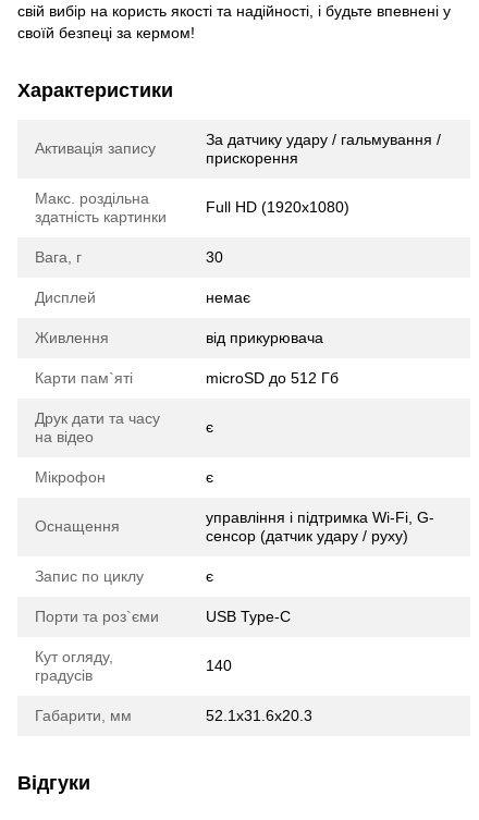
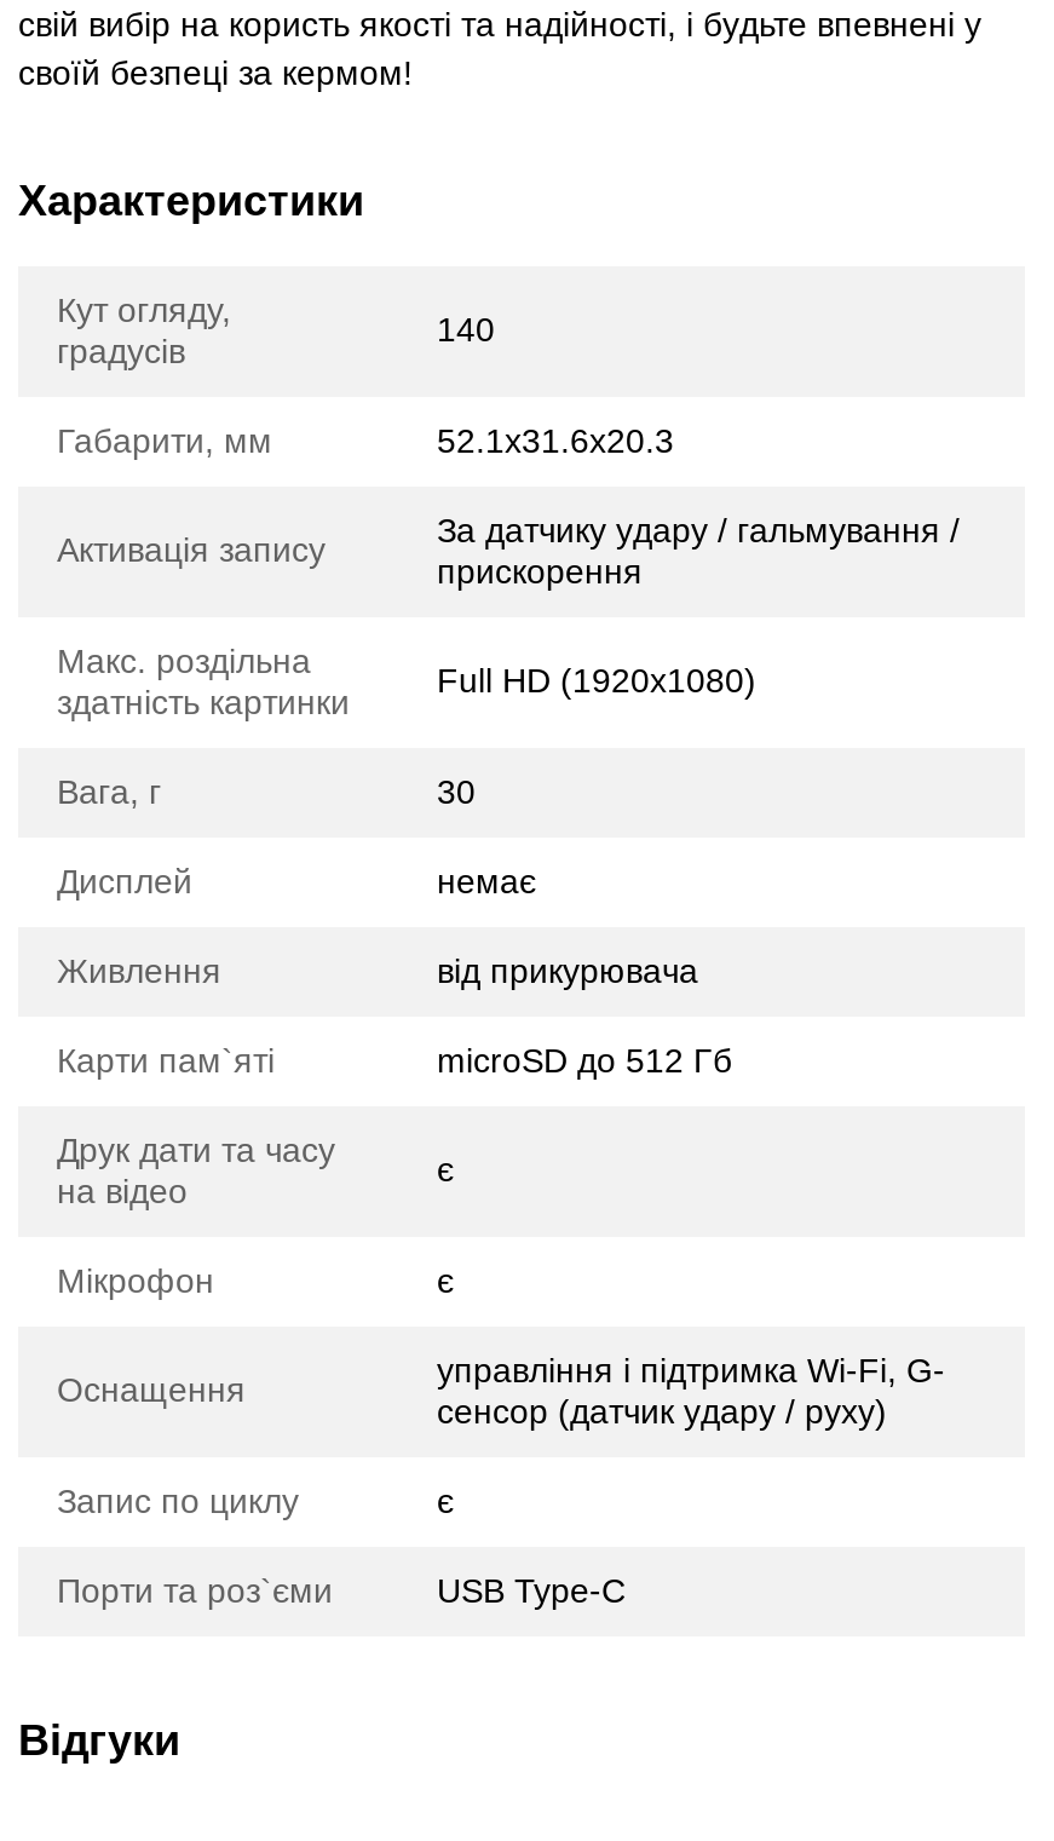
moved down: Активація запису | За датчику удару / гальмування / | прискорення | ... | Порти та роз`єми | USB Type-C

moved up: Кут огляду, | градусів

moved up: 140 | Габарити, мм | 52.1x31.6x20.3
